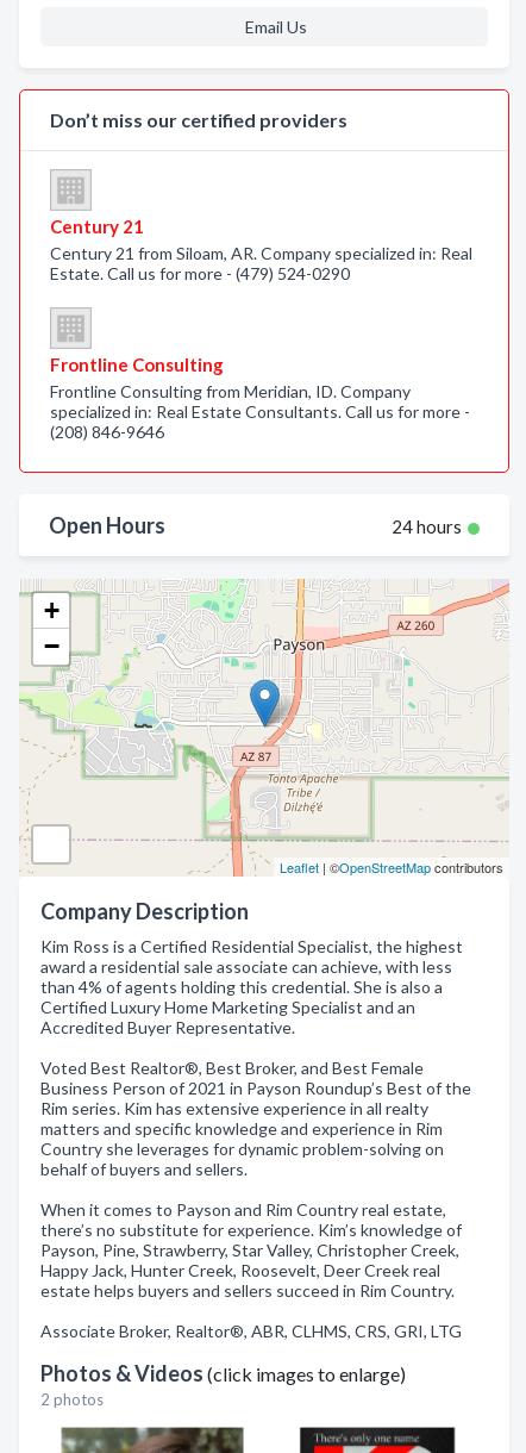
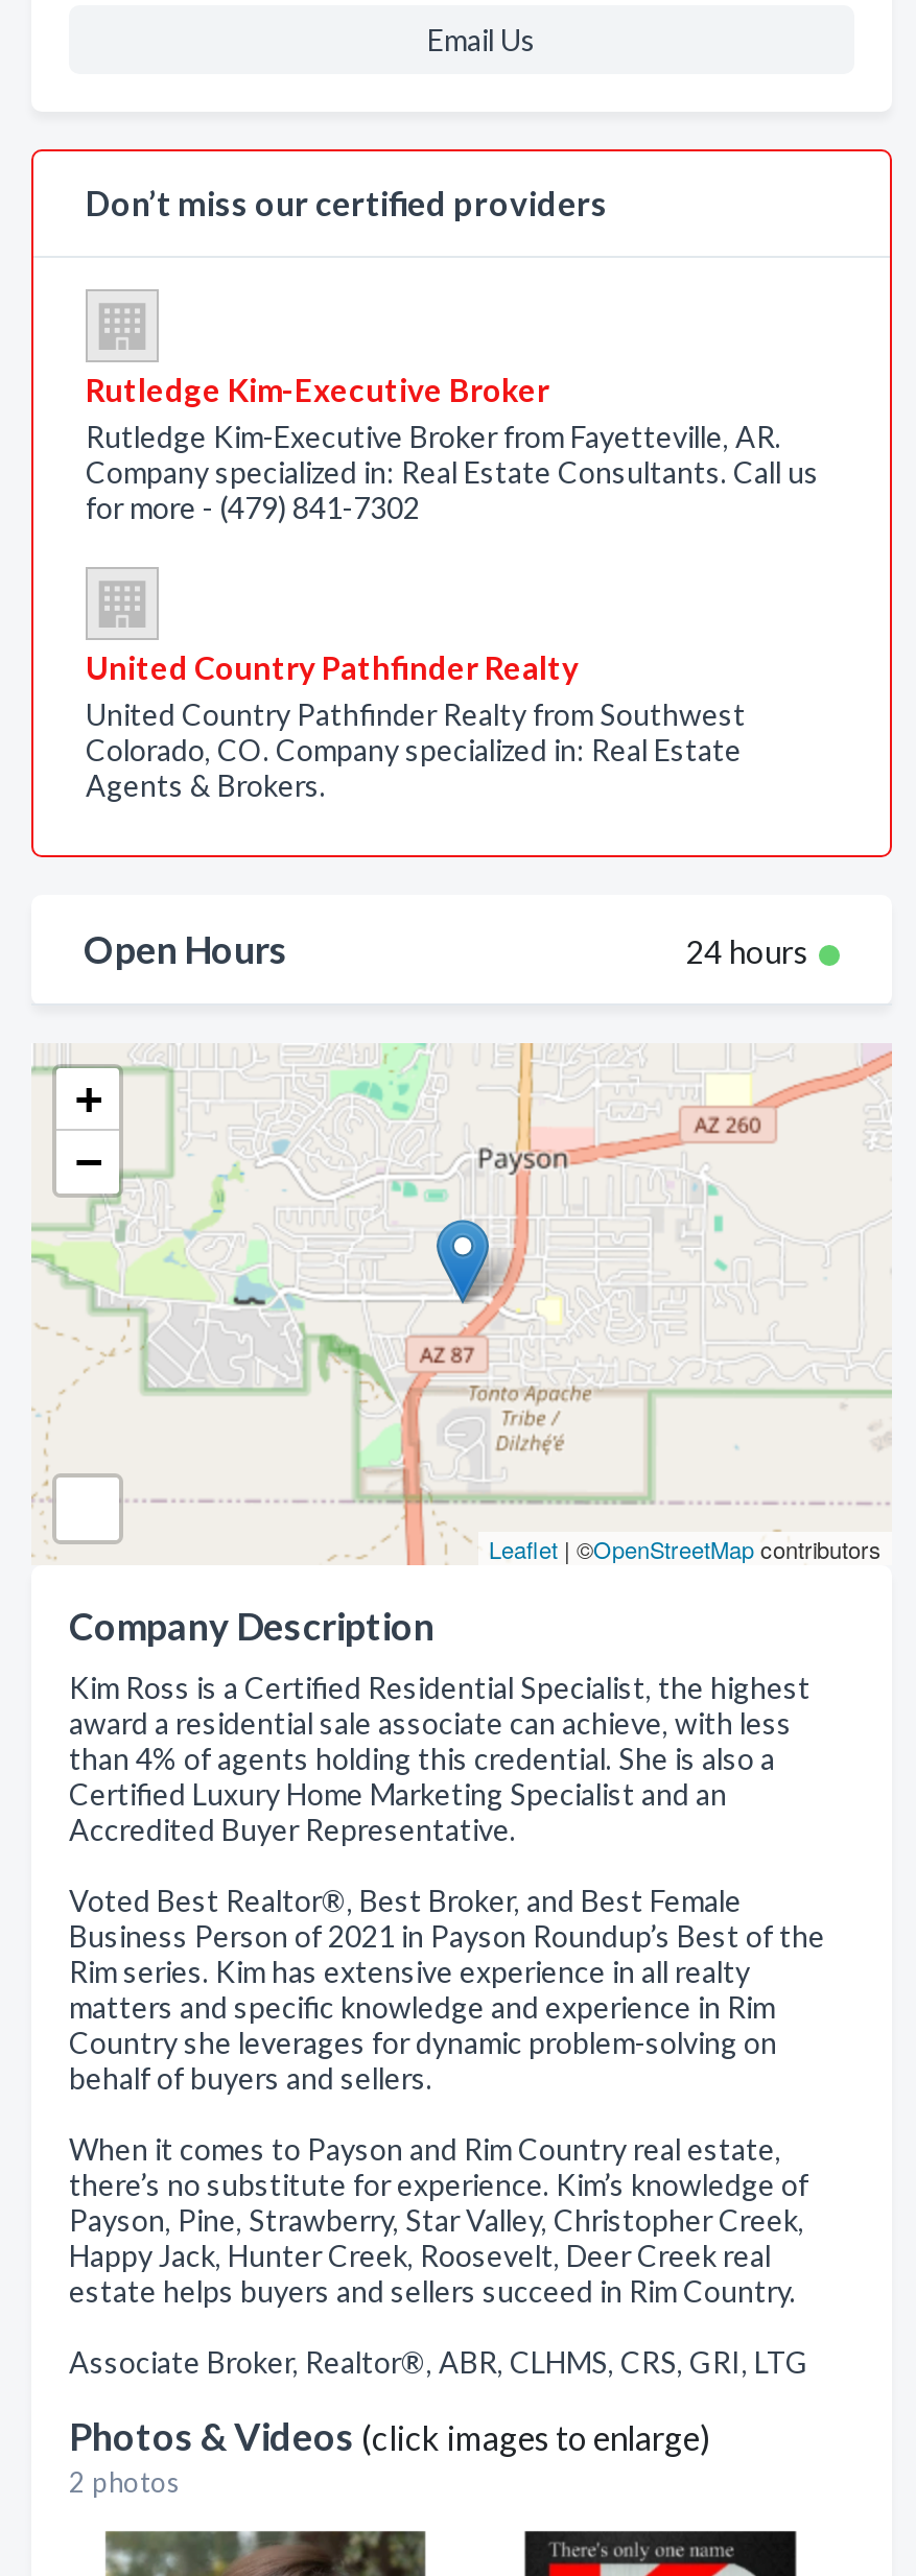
- Century 21
- Century 21 from Siloam, AR. Company specialized in: Real
- Estate. Call us for more - (479) 524-0290
+ Rutledge Kim-Executive Broker
+ Rutledge Kim-Executive Broker from Fayetteville, AR.
+ Company specialized in: Real Estate Consultants. Call us
+ for more - (479) 841-7302

- Frontline Consulting
- Frontline Consulting from Meridian, ID. Company
- specialized in: Real Estate Consultants. Call us for more -
- (208) 846-9646
+ United Country Pathfinder Realty
+ United Country Pathfinder Realty from Southwest
+ Colorado, CO. Company specialized in: Real Estate
+ Agents & Brokers.
